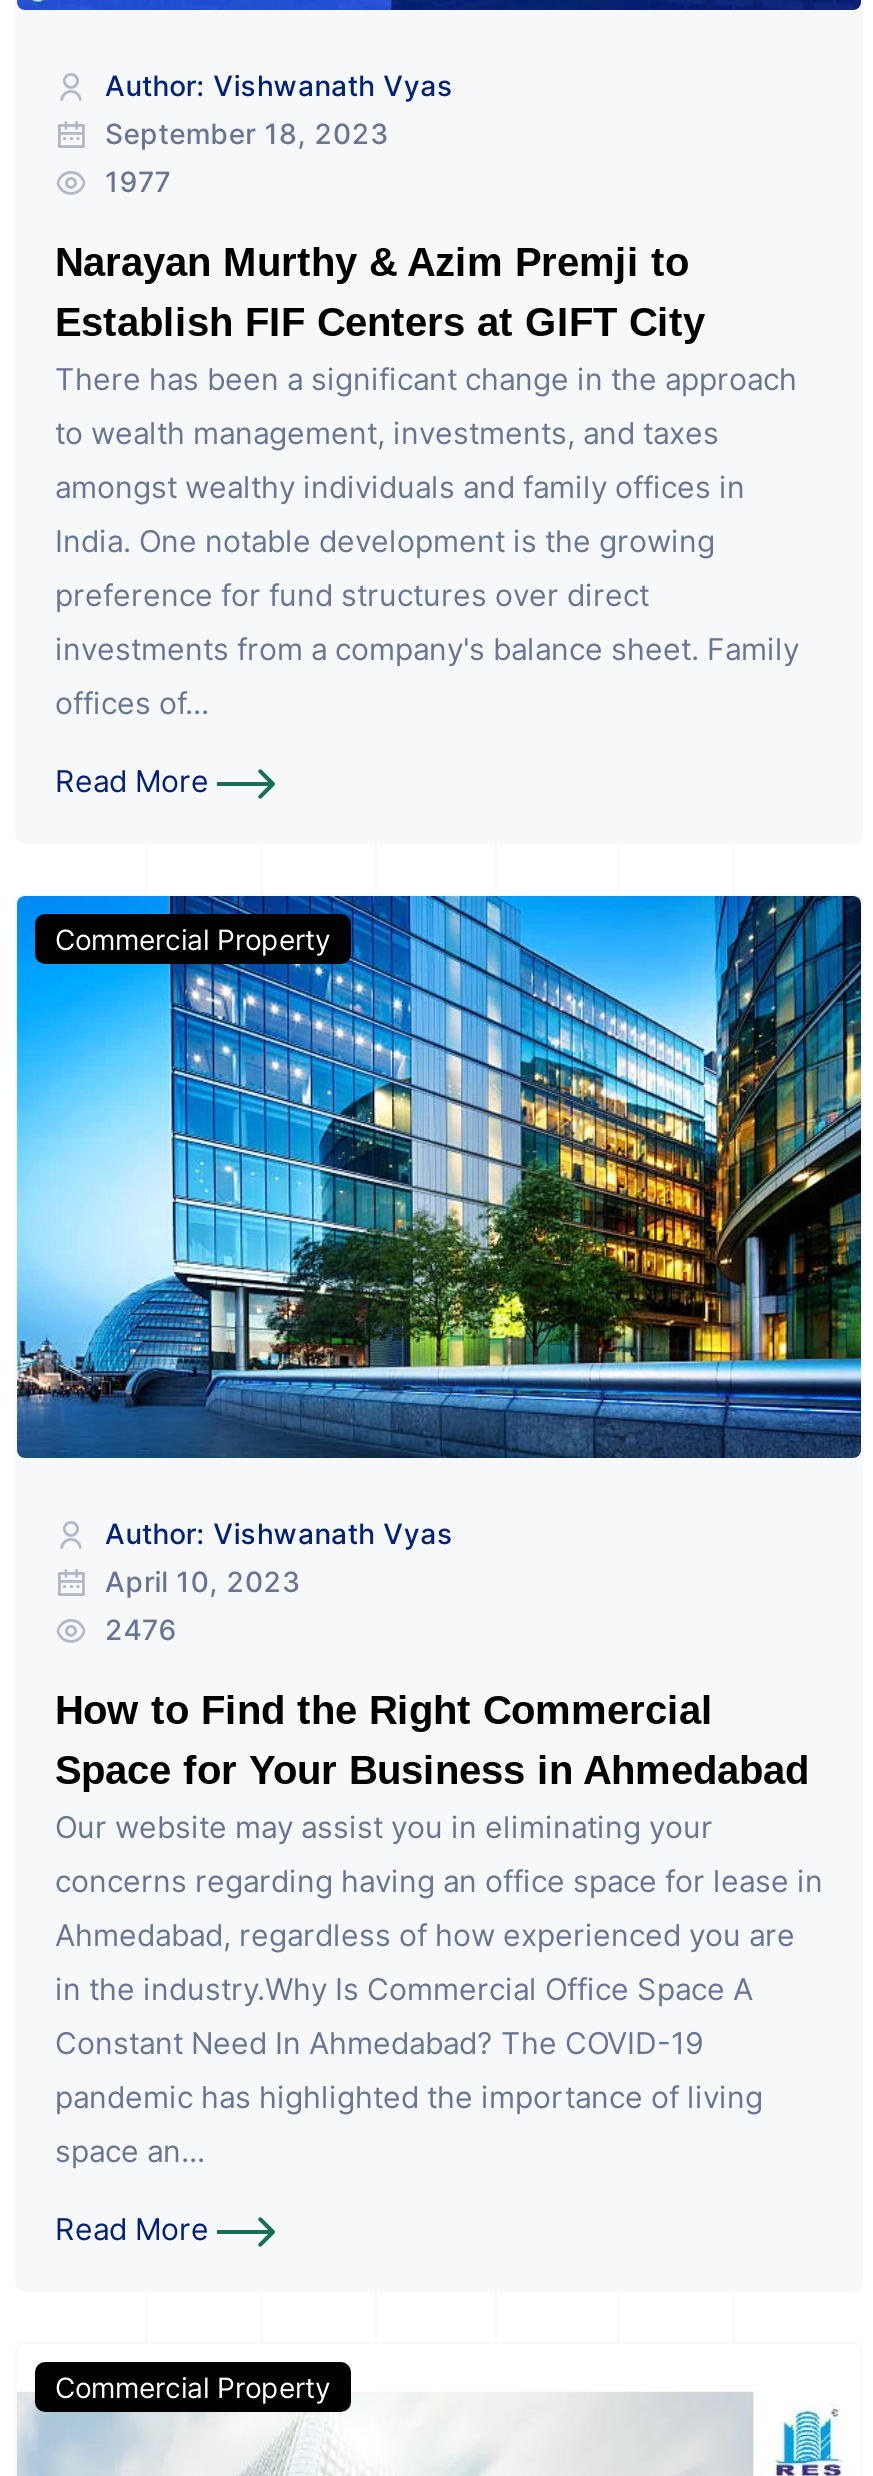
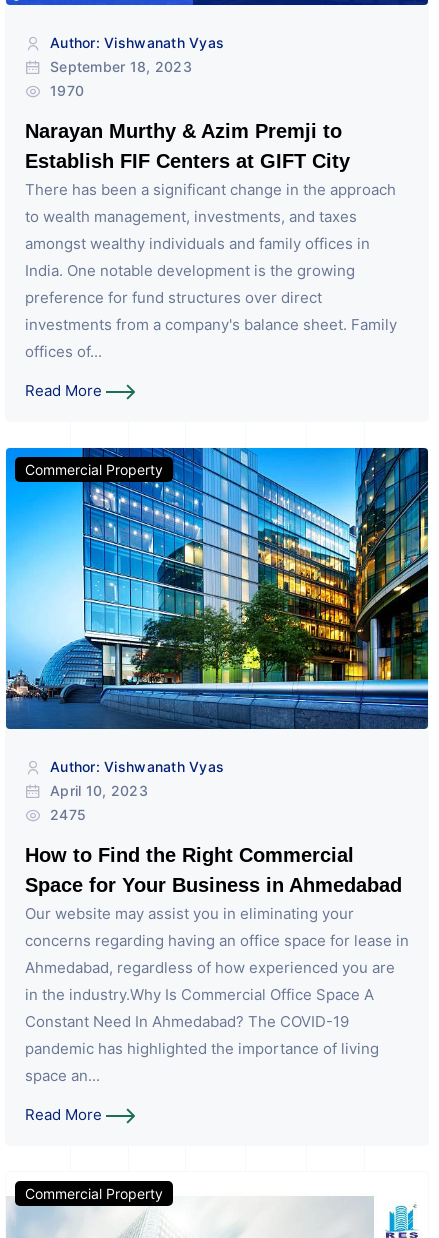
- 1977
+ 1970

- 2476
+ 2475
